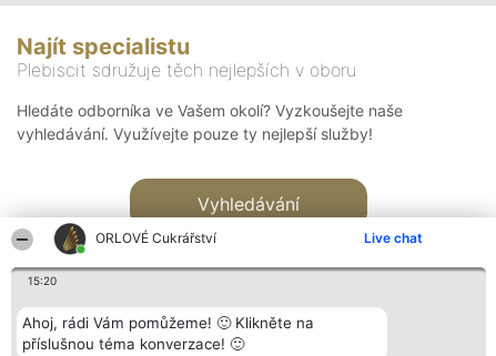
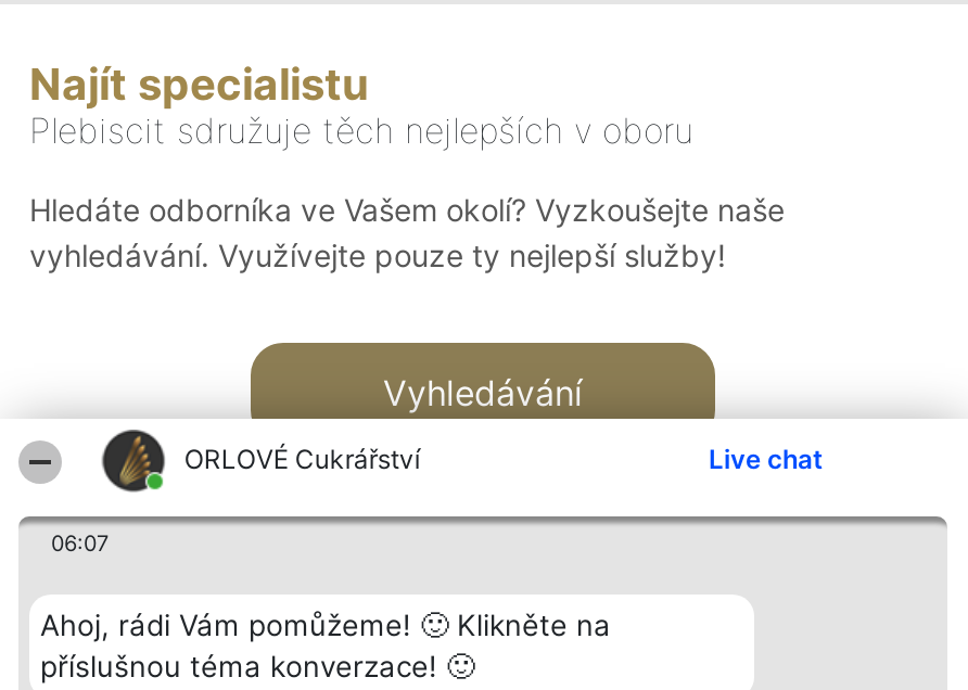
- 15:20
+ 06:07
